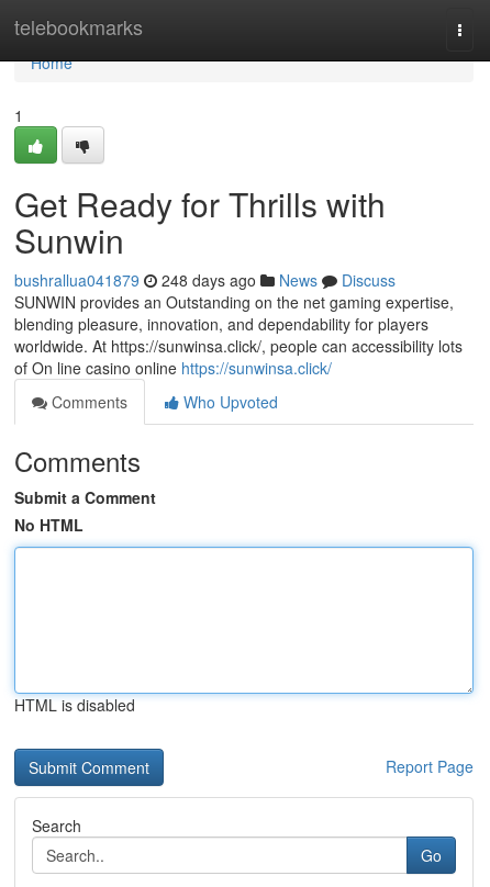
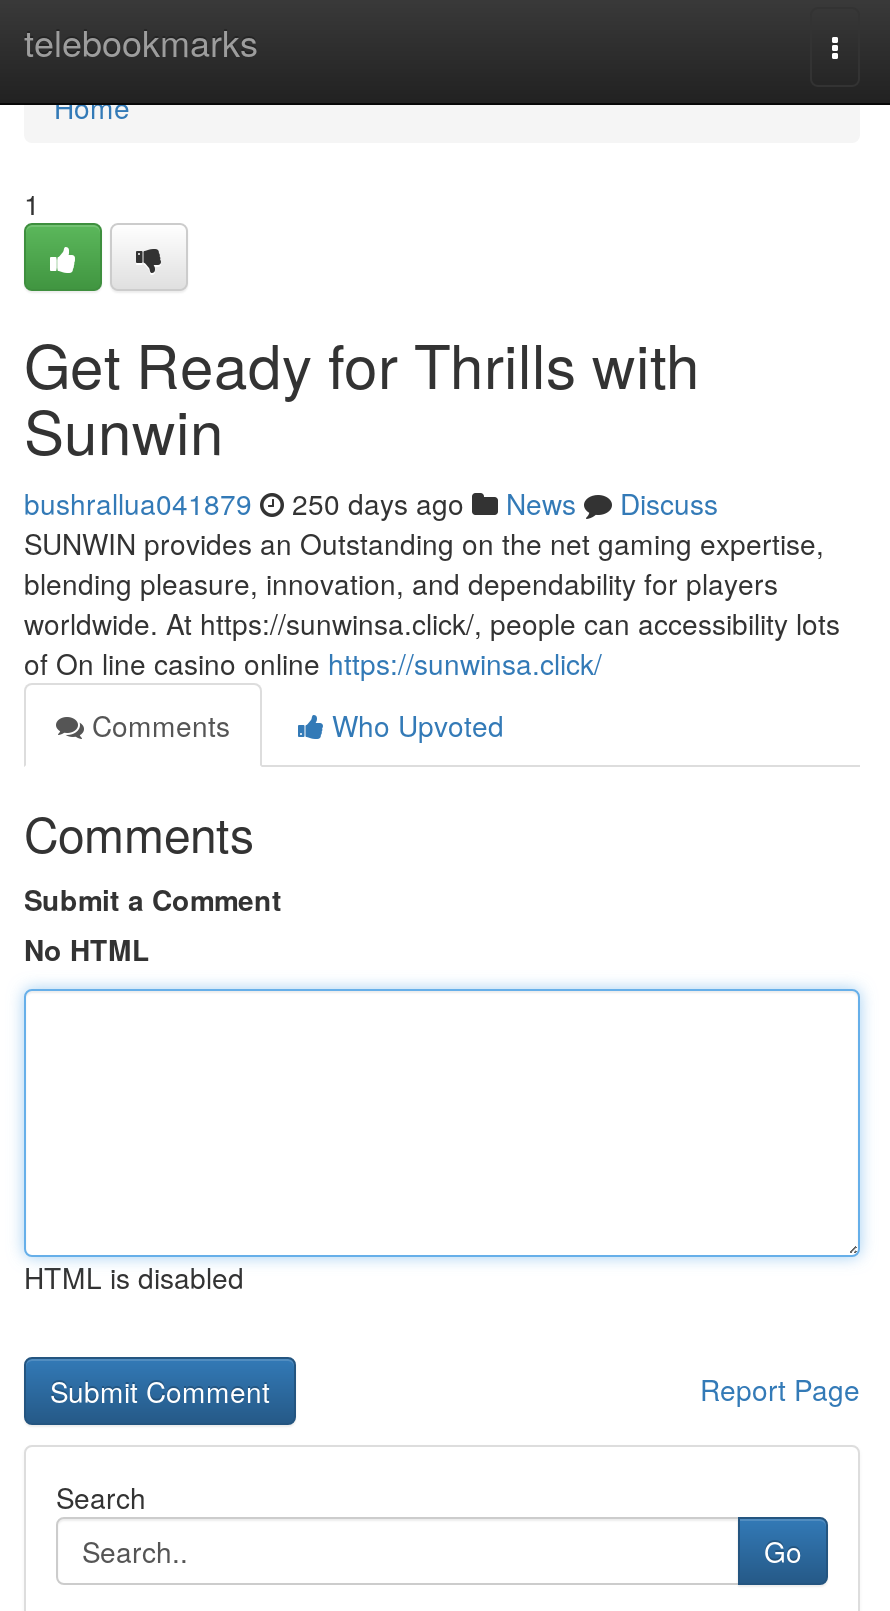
- bushrallua041879 248 days ago News Discuss
+ bushrallua041879 250 days ago News Discuss
